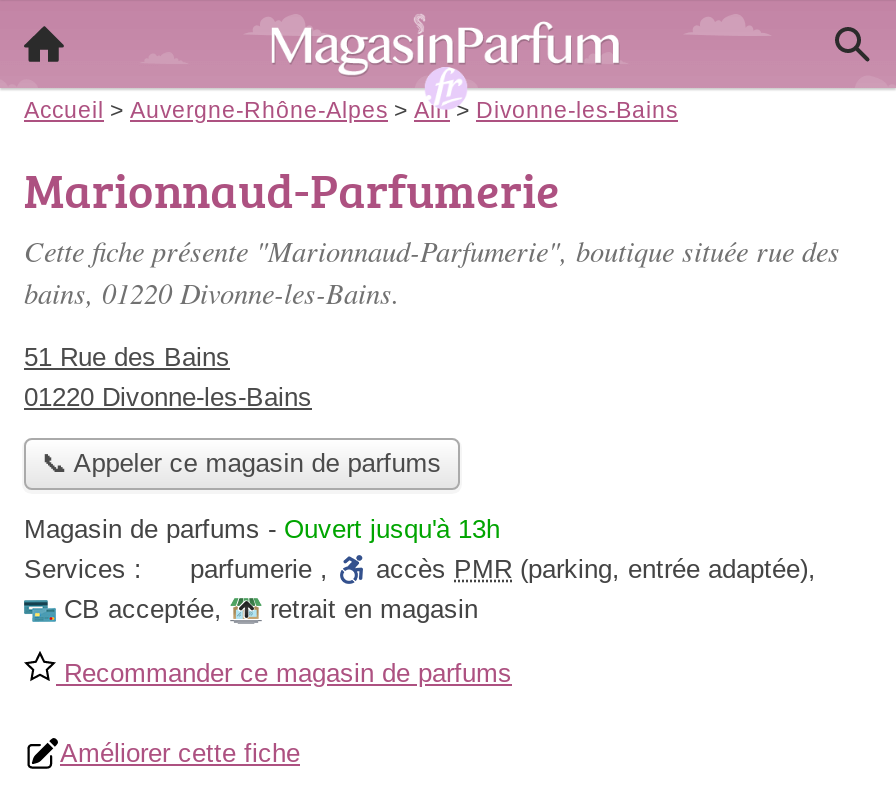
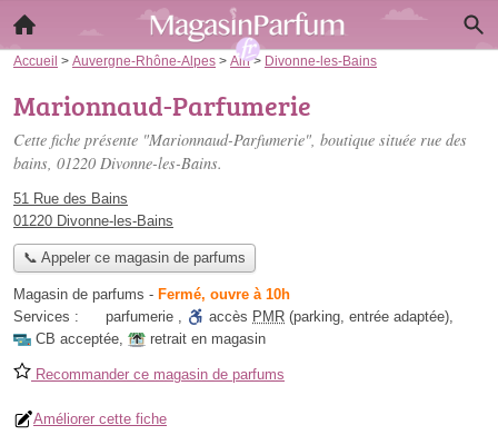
- Magasin de parfums - Ouvert jusqu'à 13h
+ Magasin de parfums - Fermé, ouvre à 10h
